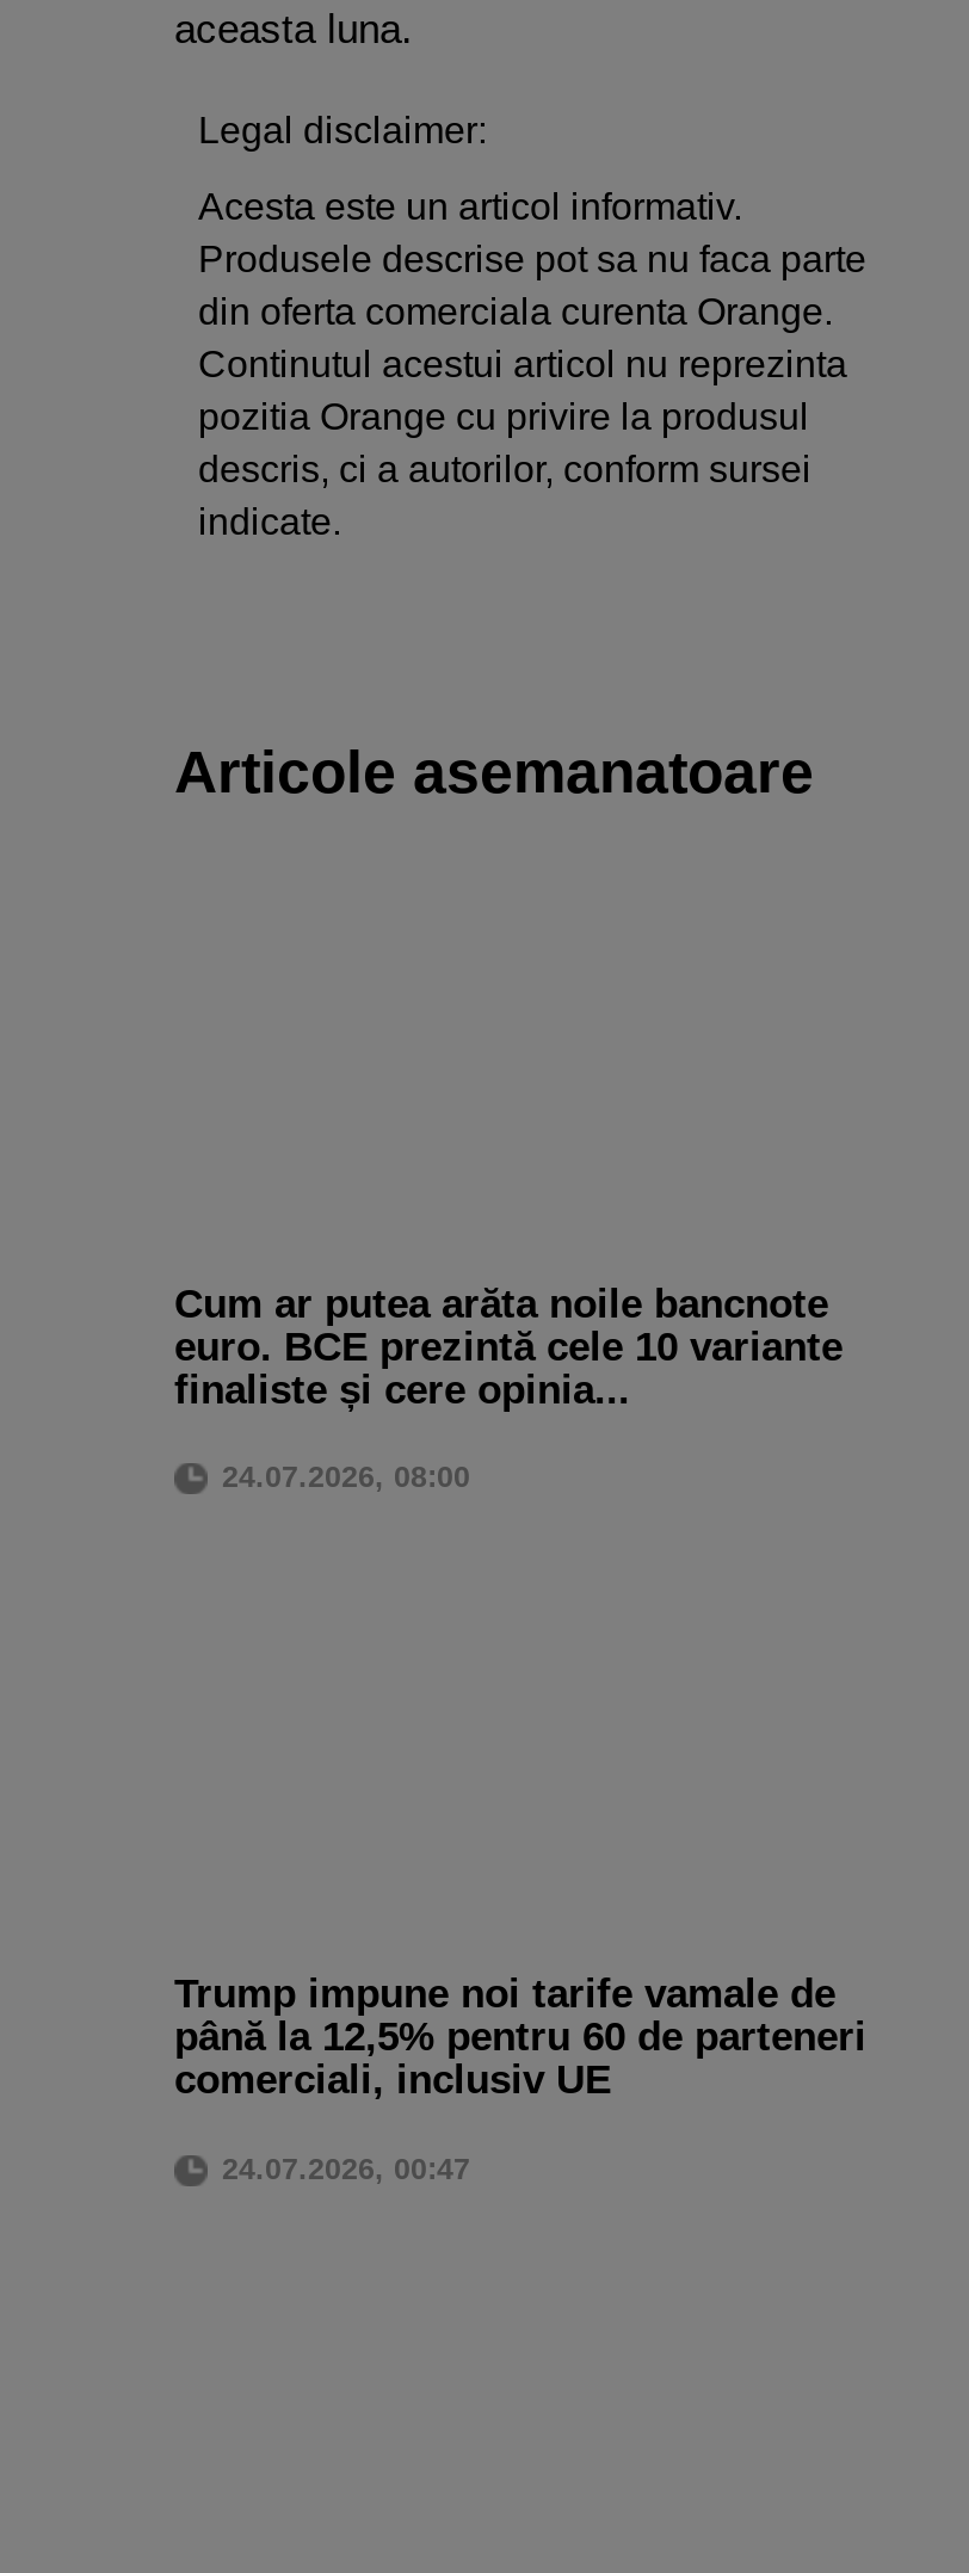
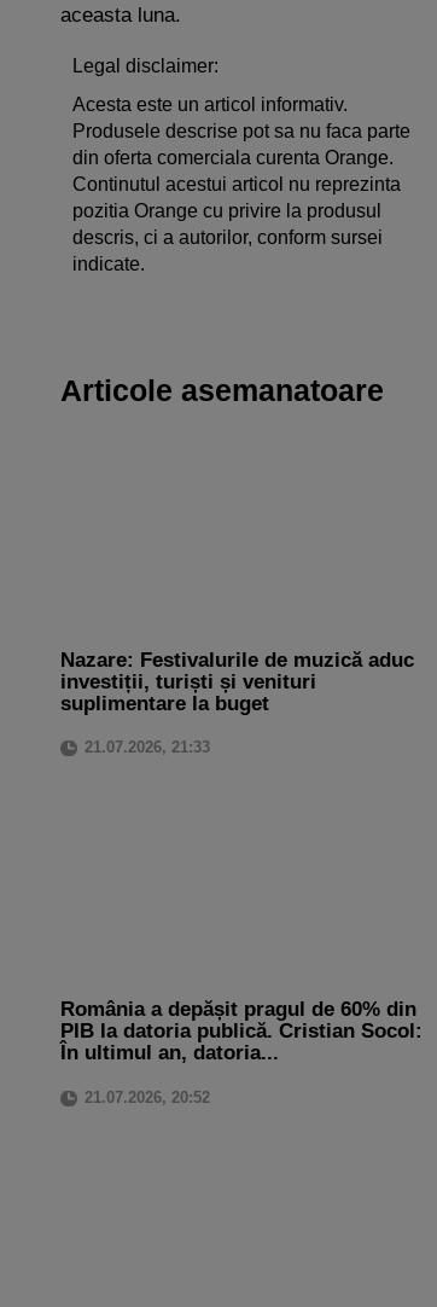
- Cum ar putea arăta noile bancnote
- euro. BCE prezintă cele 10 variante
- finaliste și cere opinia...
+ Nazare: Festivalurile de muzică aduc
+ investiții, turiști și venituri
+ suplimentare la buget

- 24.07.2026, 08:00
+ 21.07.2026, 21:33

- Trump impune noi tarife vamale de
- până la 12,5% pentru 60 de parteneri
- comerciali, inclusiv UE
+ România a depășit pragul de 60% din
+ PIB la datoria publică. Cristian Socol:
+ În ultimul an, datoria...

- 24.07.2026, 00:47
+ 21.07.2026, 20:52
